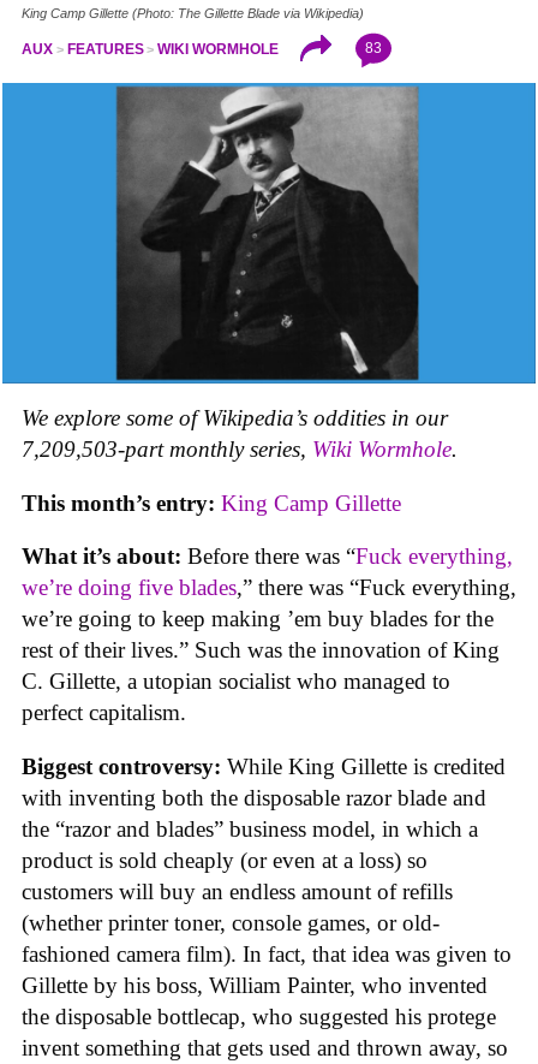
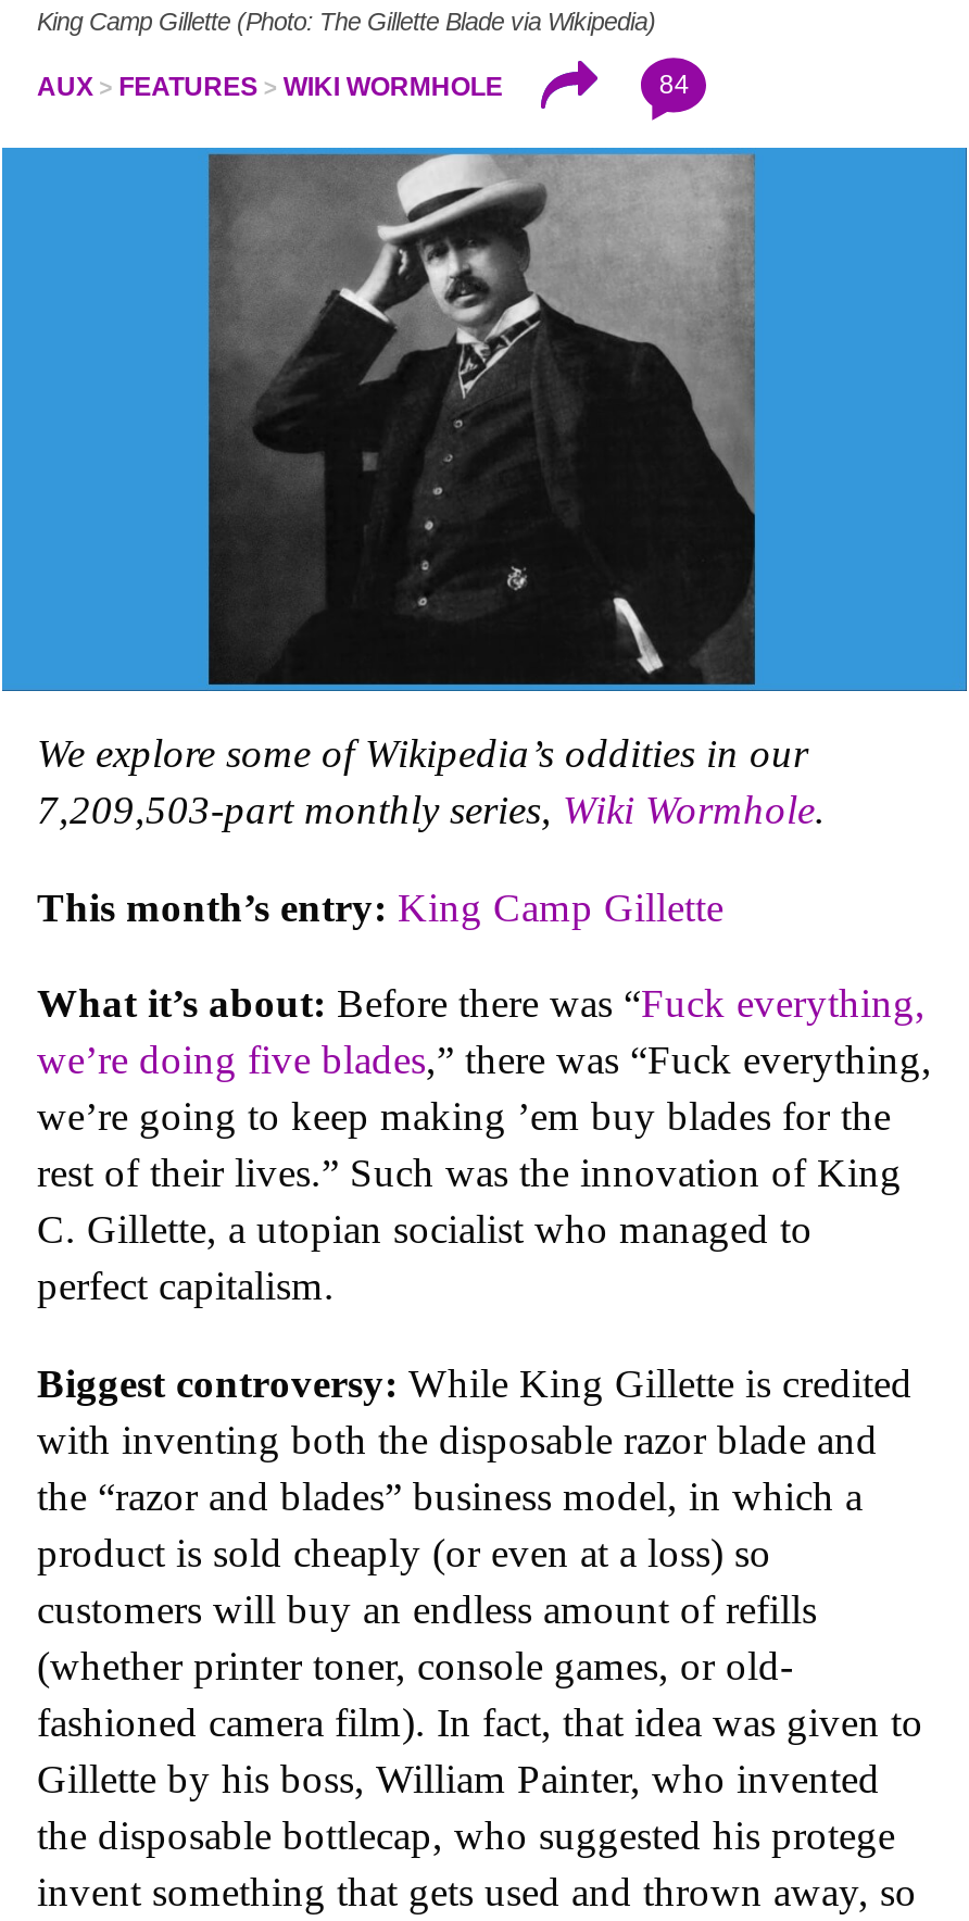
- 83
+ 84
